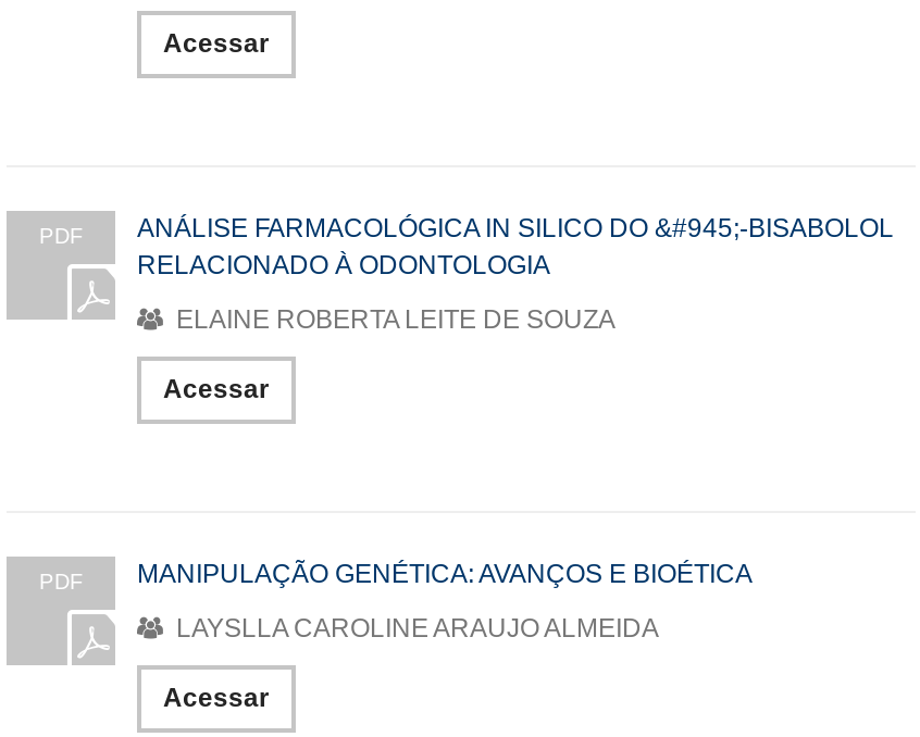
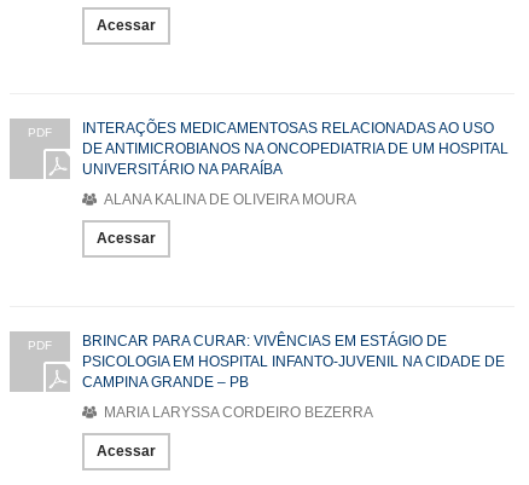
- ANÁLISE FARMACOLÓGICA IN SILICO DO &#945;-BISABOLOL
- RELACIONADO À ODONTOLOGIA
+ INTERAÇÕES MEDICAMENTOSAS RELACIONADAS AO USO
+ DE ANTIMICROBIANOS NA ONCOPEDIATRIA DE UM HOSPITAL
+ UNIVERSITÁRIO NA PARAÍBA

- ELAINE ROBERTA LEITE DE SOUZA
+ ALANA KALINA DE OLIVEIRA MOURA

- MANIPULAÇÃO GENÉTICA: AVANÇOS E BIOÉTICA
+ BRINCAR PARA CURAR: VIVÊNCIAS EM ESTÁGIO DE
+ PSICOLOGIA EM HOSPITAL INFANTO-JUVENIL NA CIDADE DE
+ CAMPINA GRANDE – PB

- LAYSLLA CAROLINE ARAUJO ALMEIDA
+ MARIA LARYSSA CORDEIRO BEZERRA
